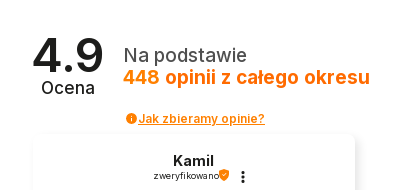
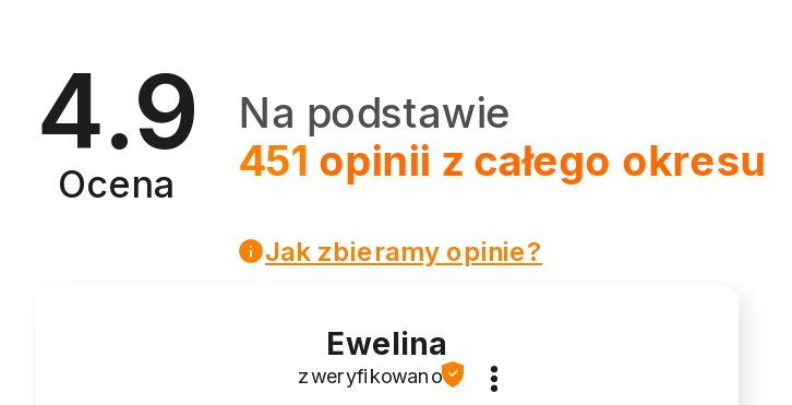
- 448opinii z całego okresu
+ 451opinii z całego okresu

- Kamil
+ Ewelina
